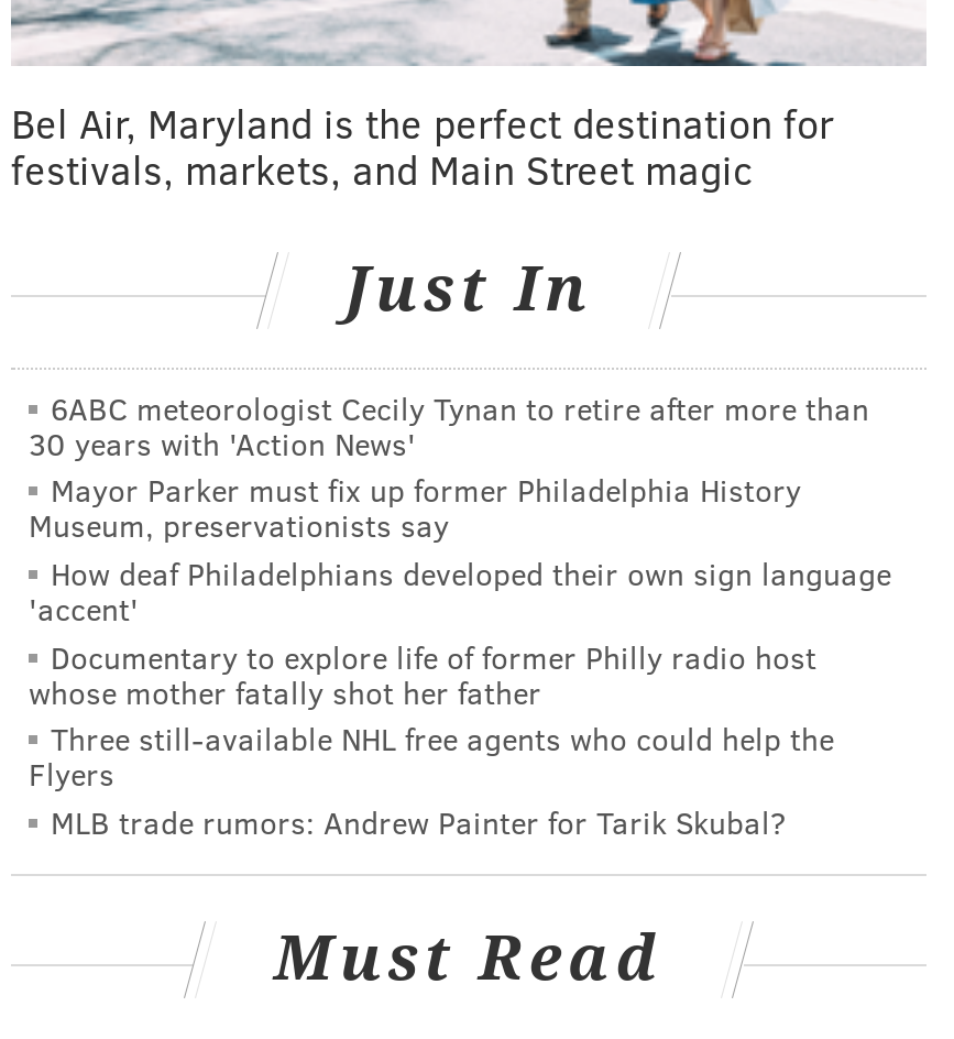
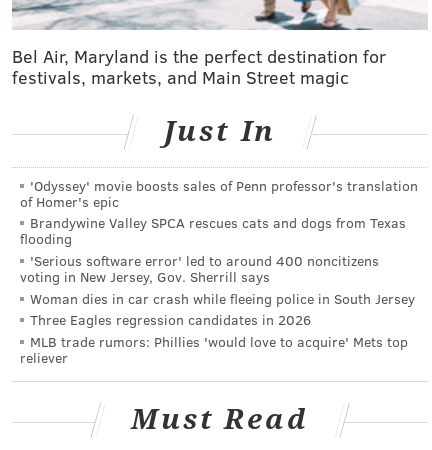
- 6ABC meteorologist Cecily Tynan to retire after more than
- 30 years with 'Action News'
- Mayor Parker must fix up former Philadelphia History
- Museum, preservationists say
- How deaf Philadelphians developed their own sign language
- 'accent'
- Documentary to explore life of former Philly radio host
- whose mother fatally shot her father
- Three still-available NHL free agents who could help the
- Flyers
- MLB trade rumors: Andrew Painter for Tarik Skubal?
+ 'Odyssey' movie boosts sales of Penn professor's translation
+ of Homer's epic
+ Brandywine Valley SPCA rescues cats and dogs from Texas
+ flooding
+ 'Serious software error' led to around 400 noncitizens
+ voting in New Jersey, Gov. Sherrill says
+ Woman dies in car crash while fleeing police in South Jersey
+ Three Eagles regression candidates in 2026
+ MLB trade rumors: Phillies 'would love to acquire' Mets top
+ reliever
